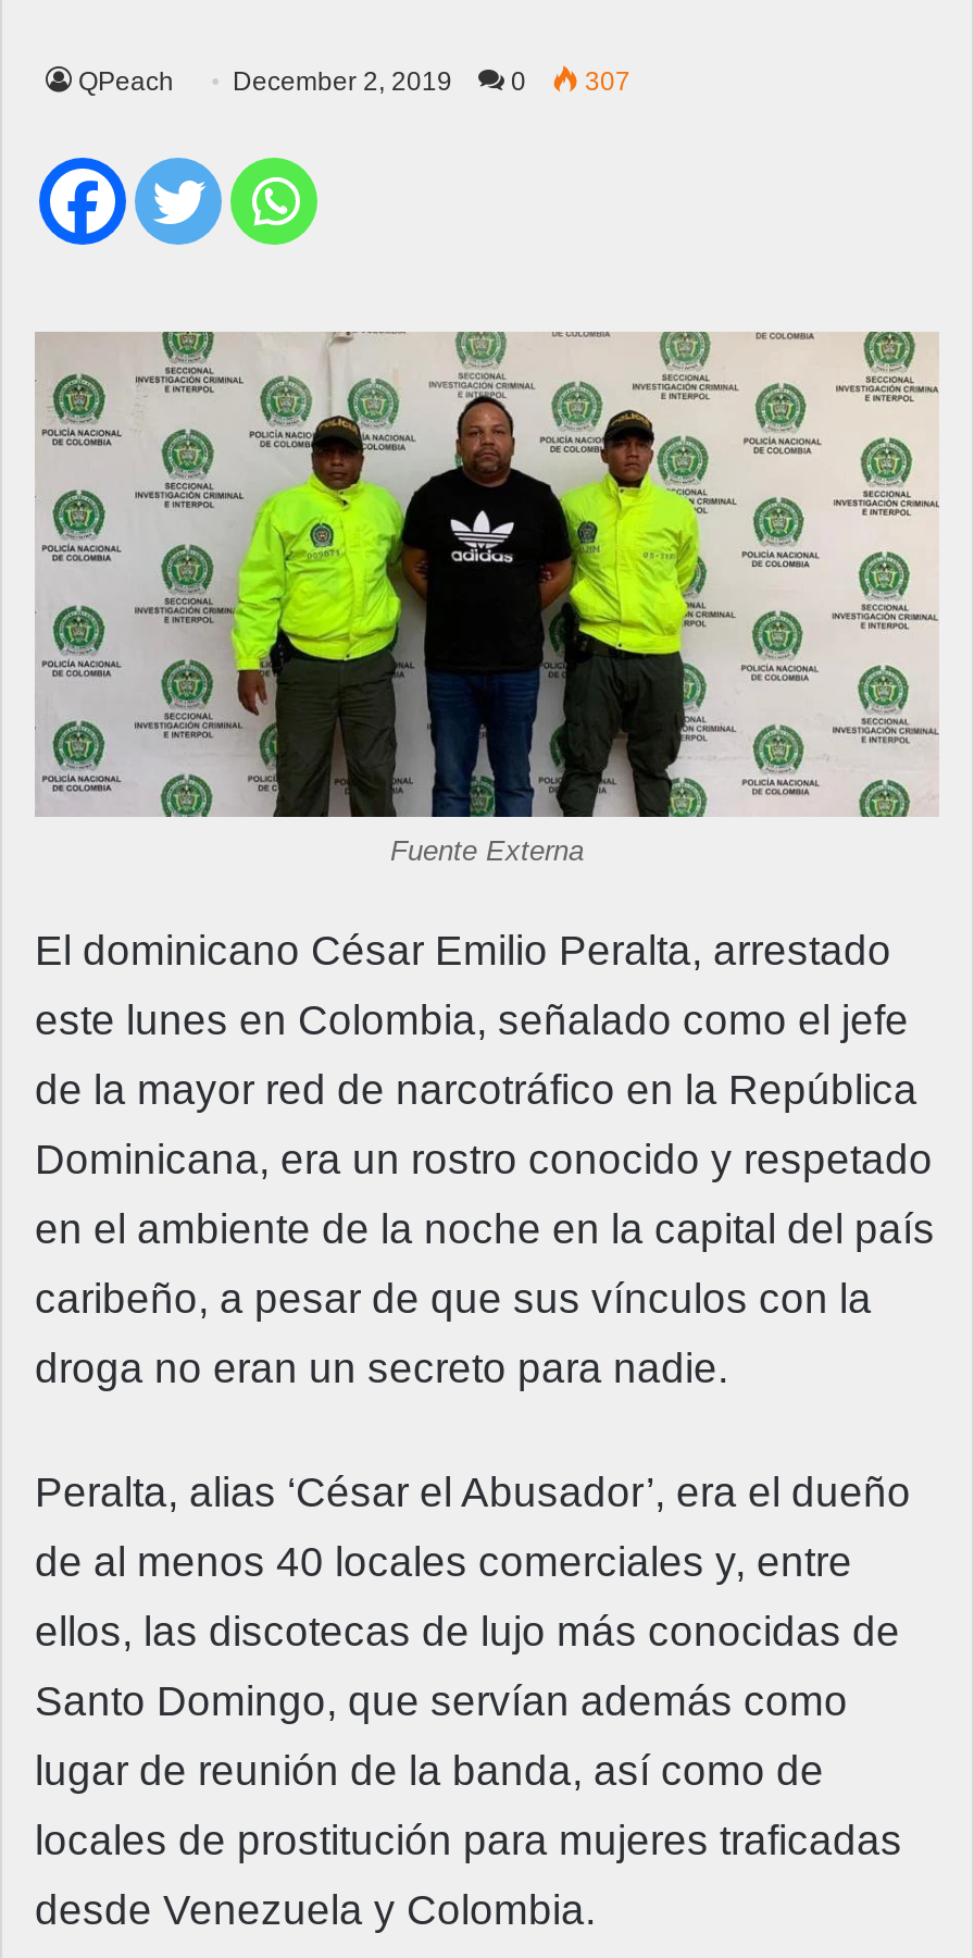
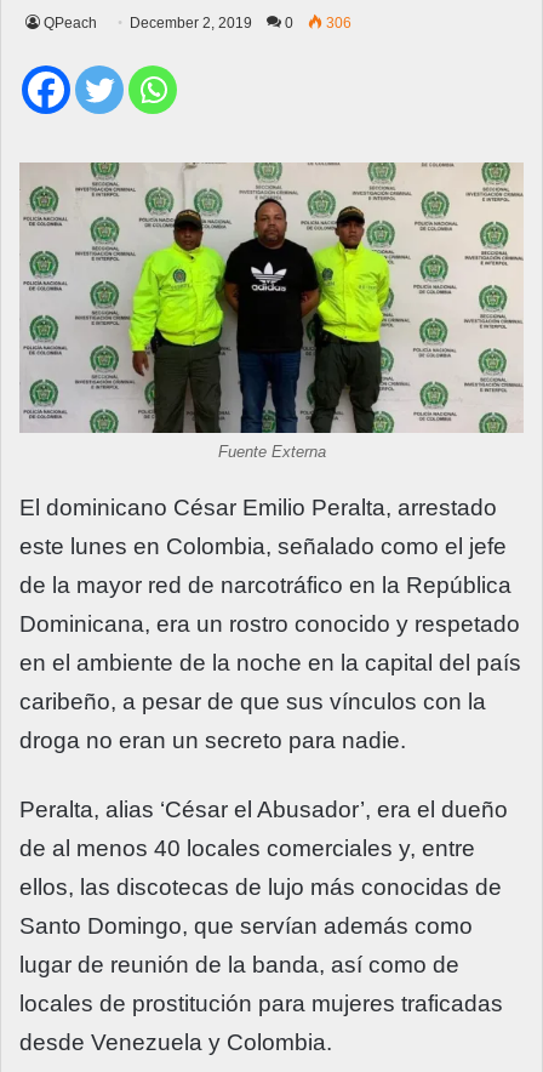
- QPeach December 2, 2019 0 307
+ QPeach December 2, 2019 0 306
